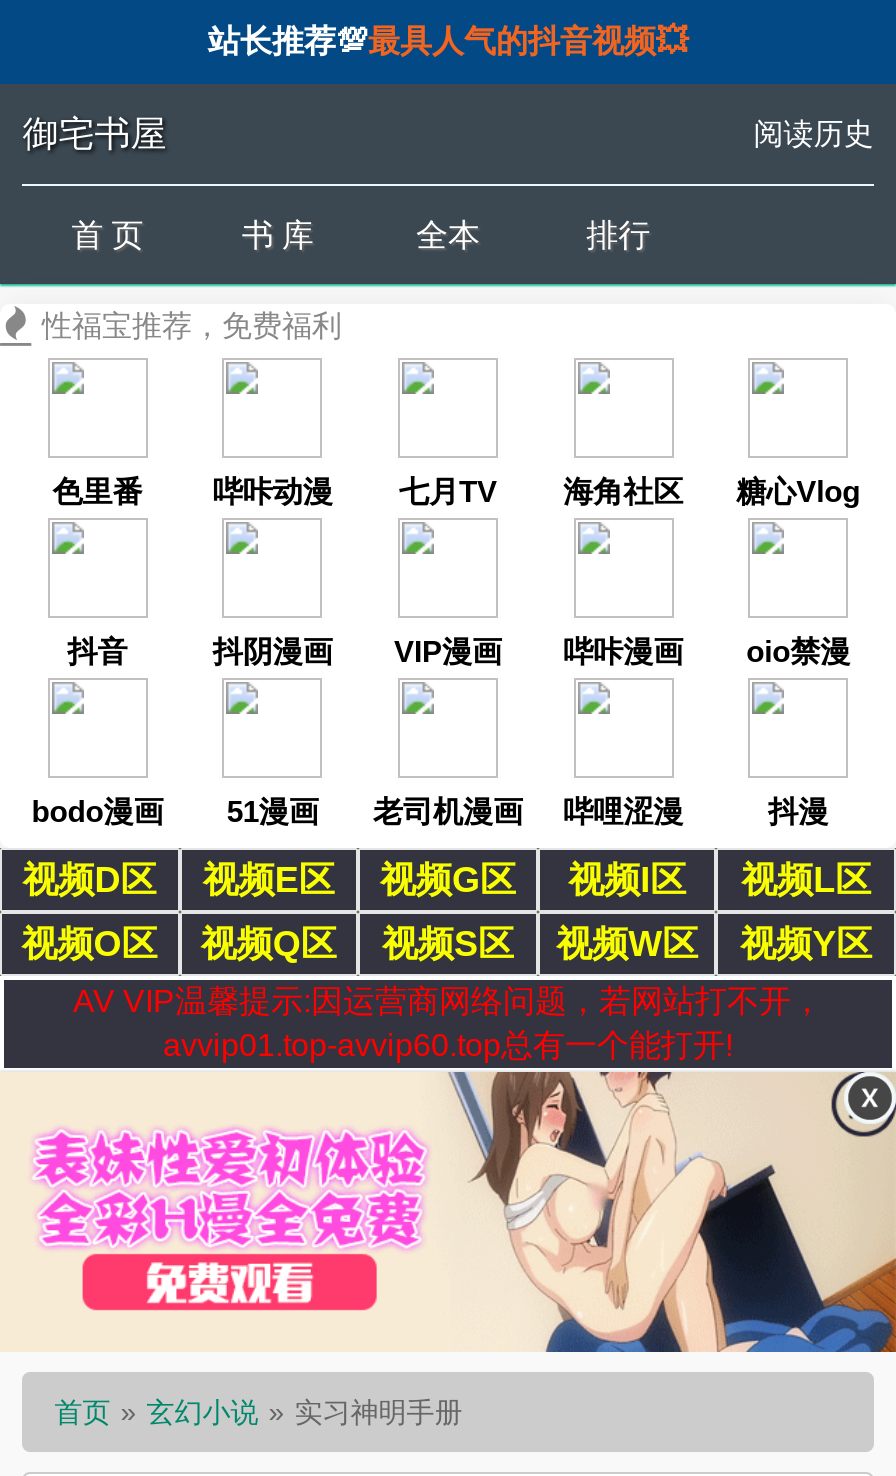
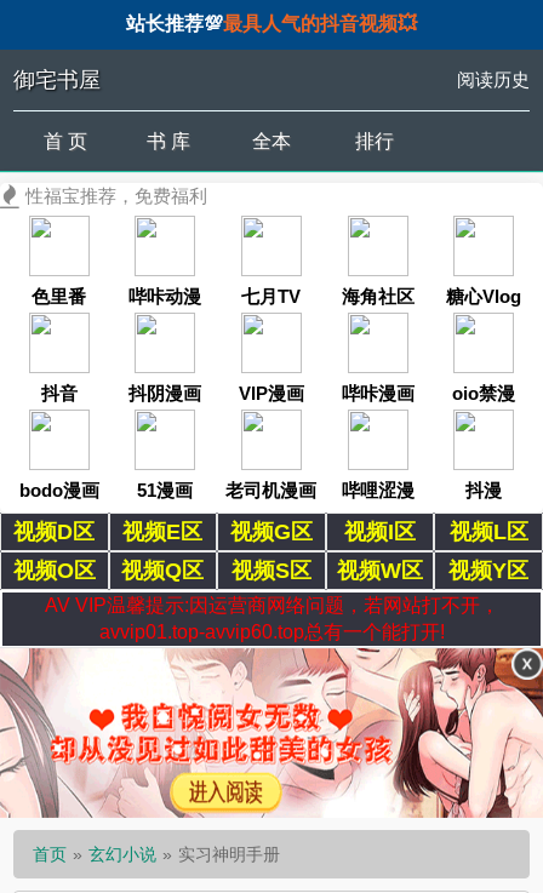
- [image]
+ [image]
